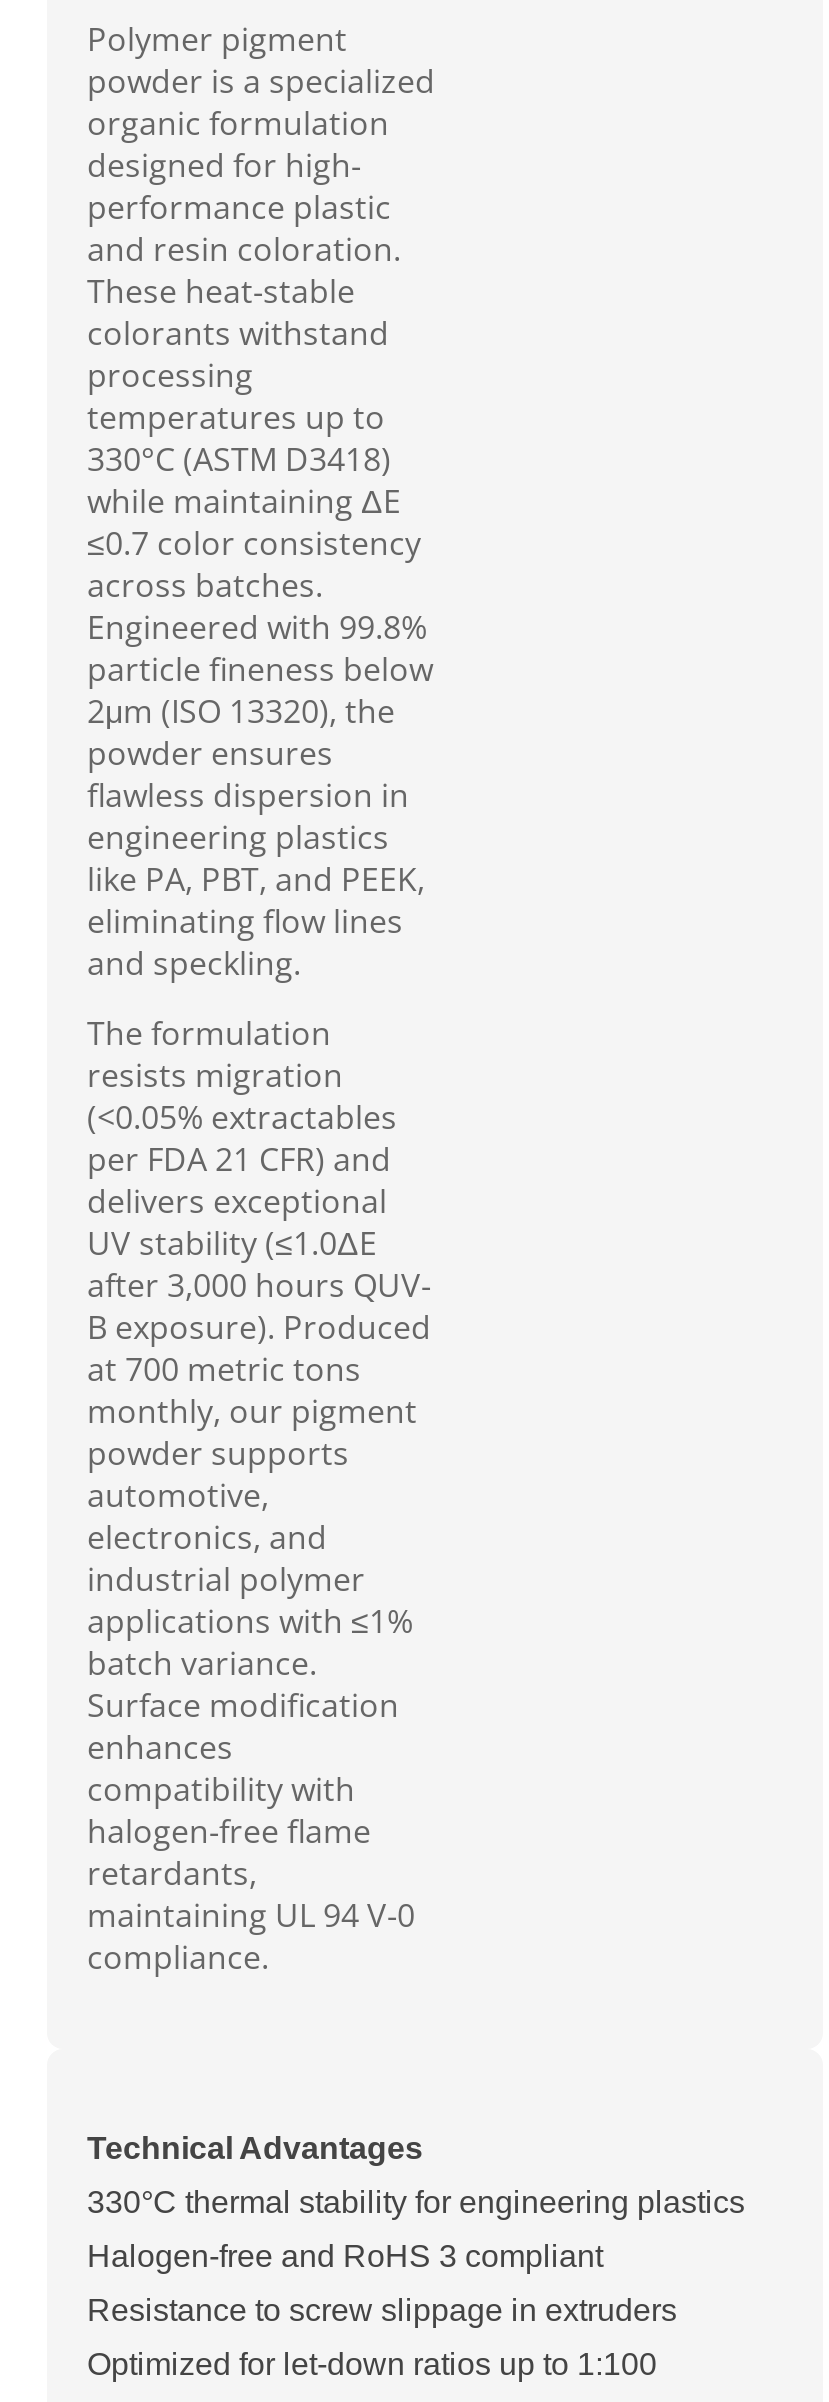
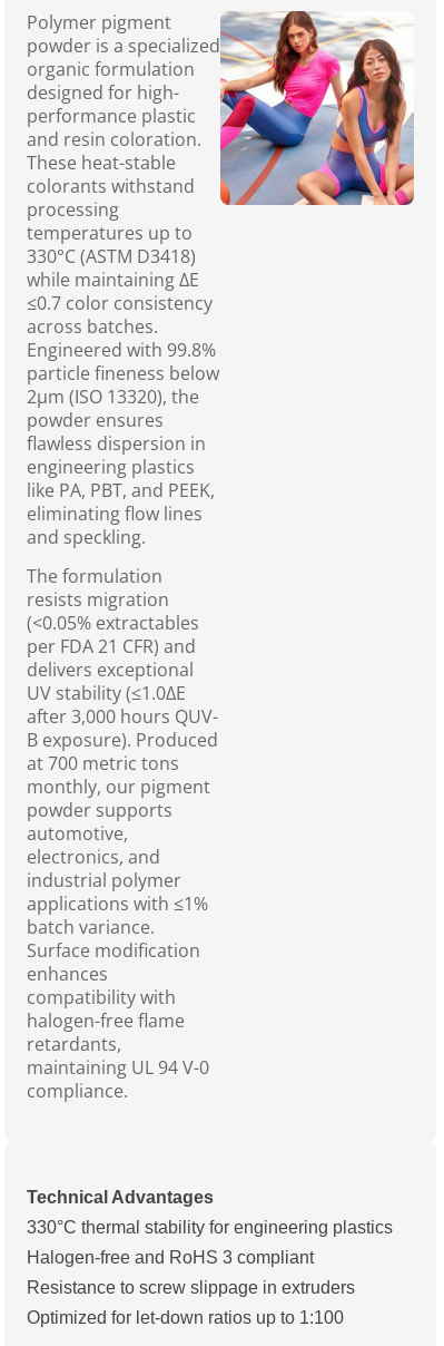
+ [image]
